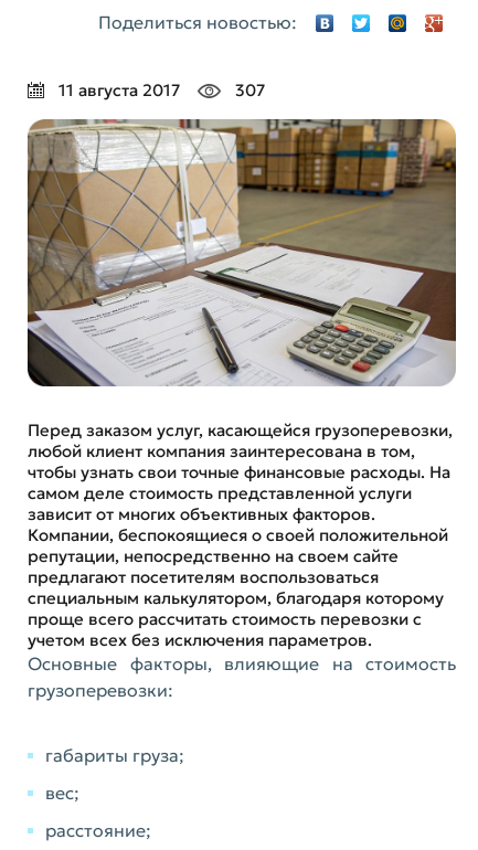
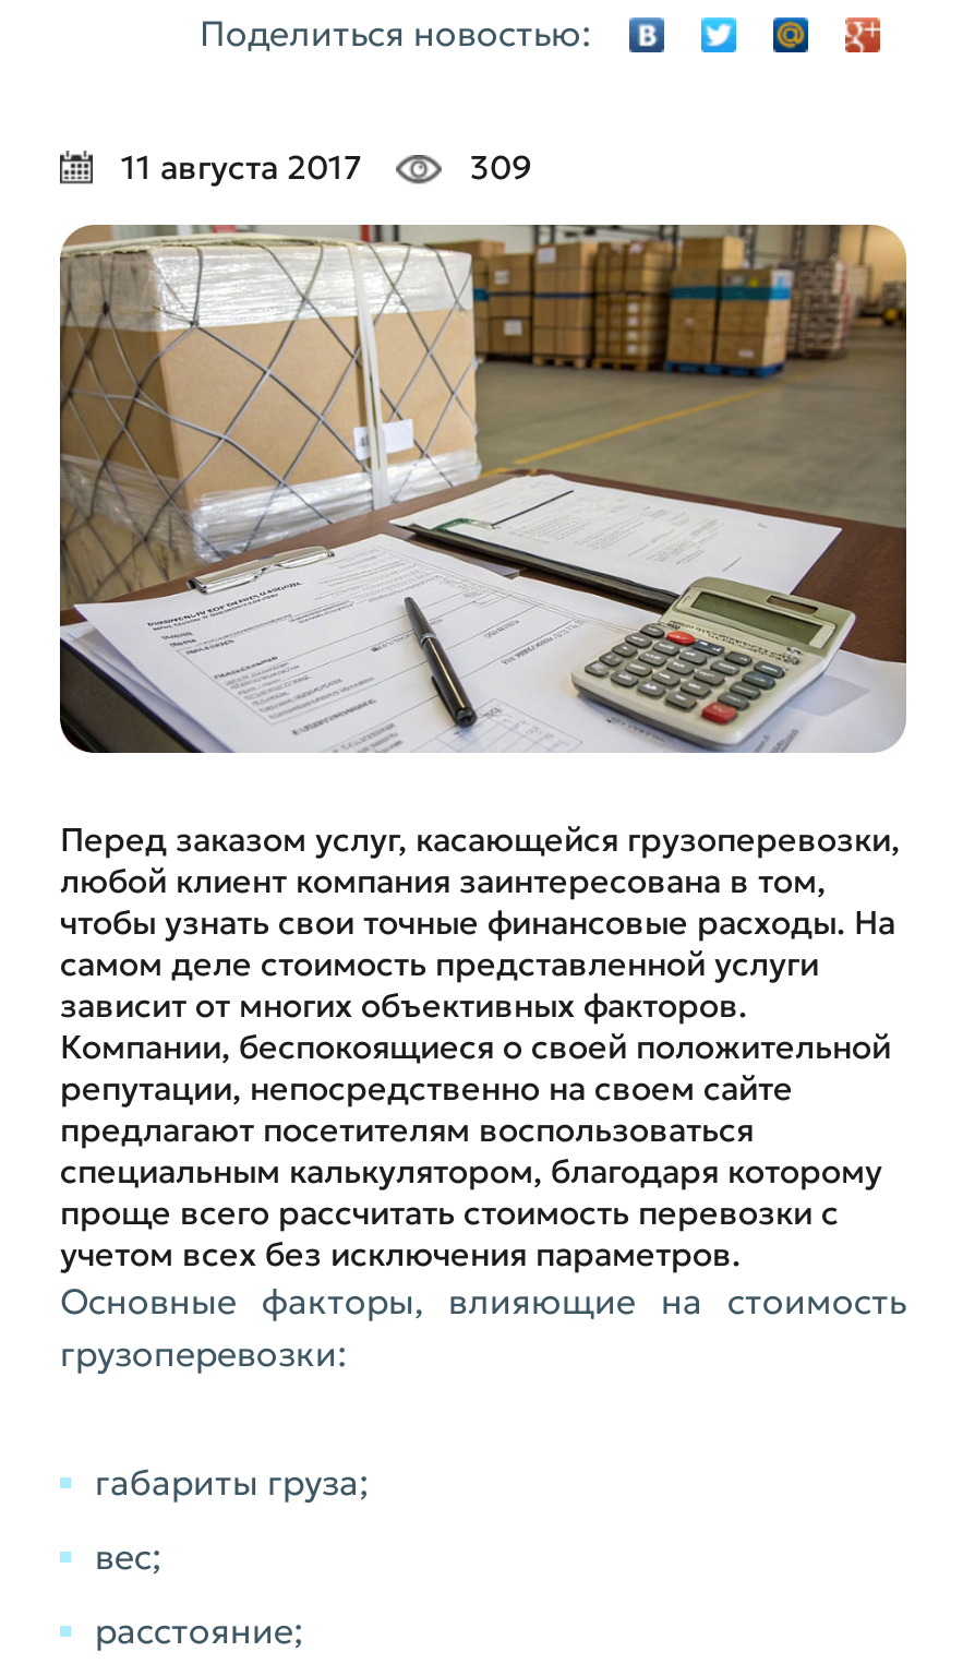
- 11 августа 2017 307
+ 11 августа 2017 309
